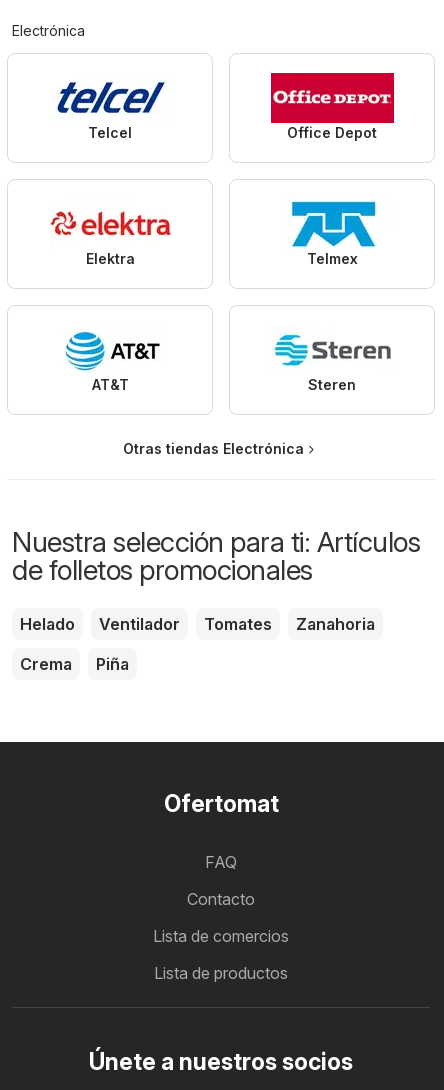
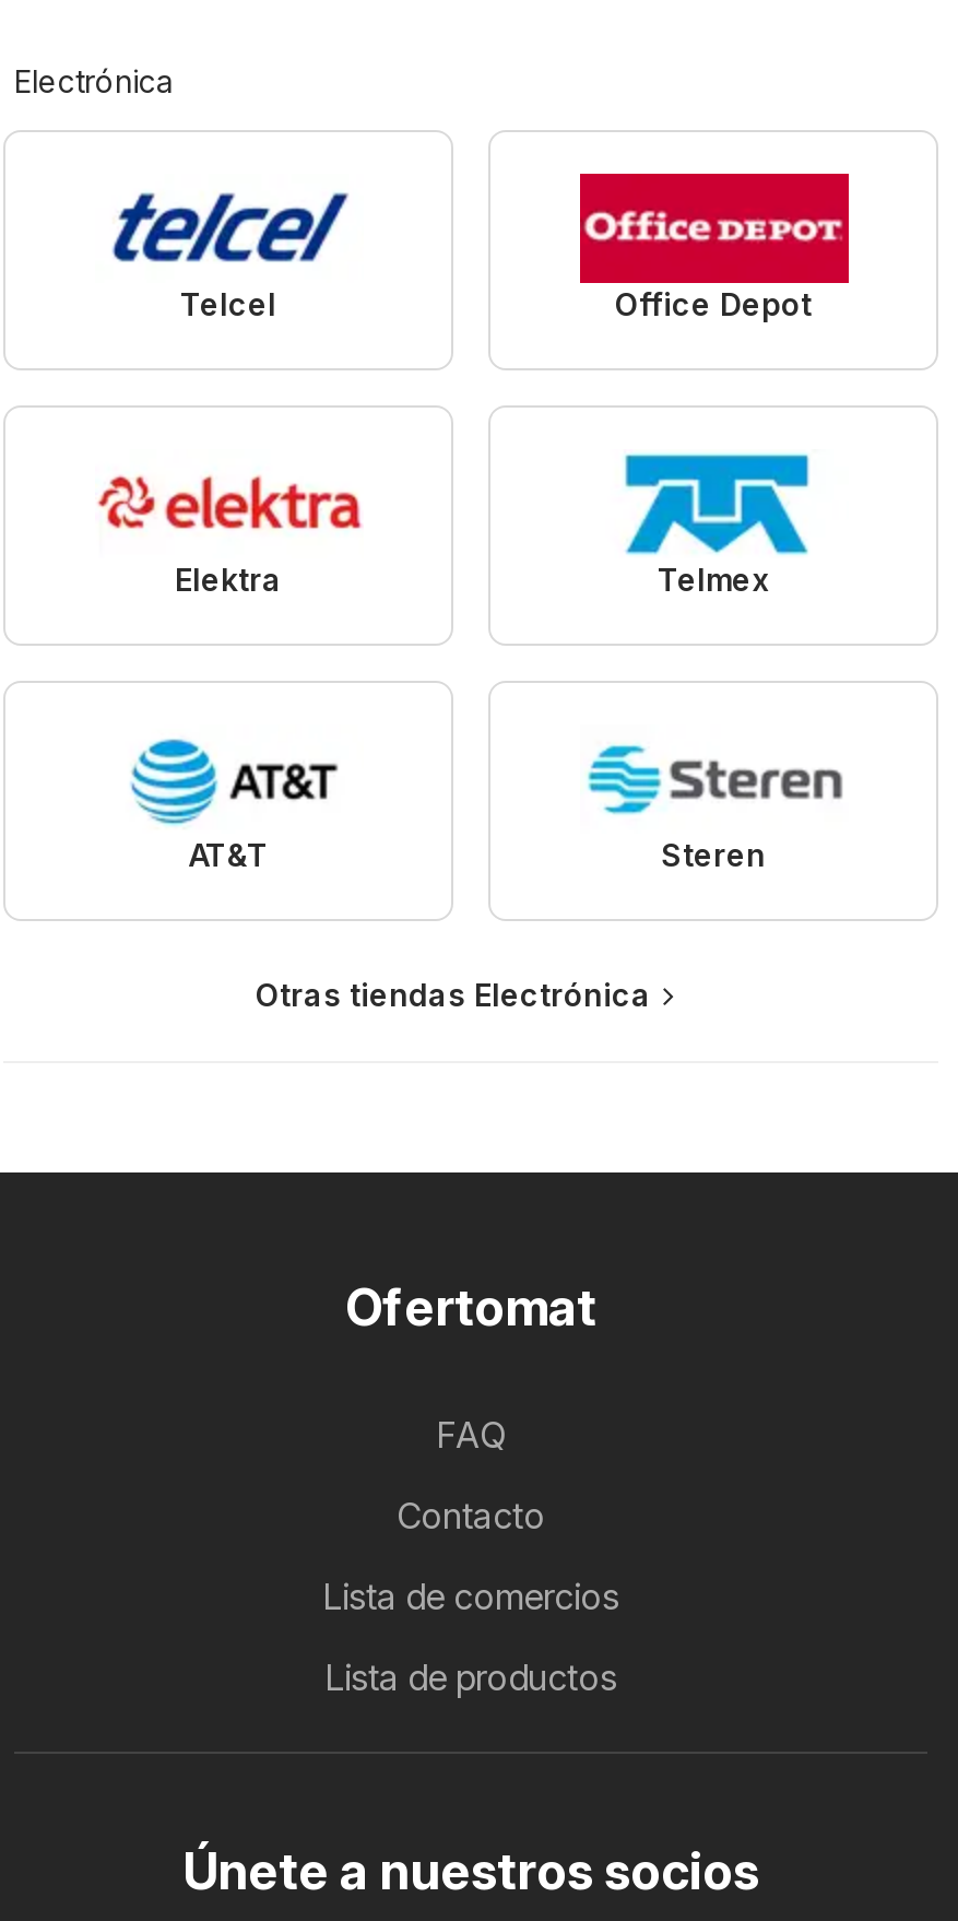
- Nuestra selección para ti: Artículos
- de folletos promocionales
- Helado
- Ventilador
- Tomates
- Zanahoria
- Crema
- Piña
